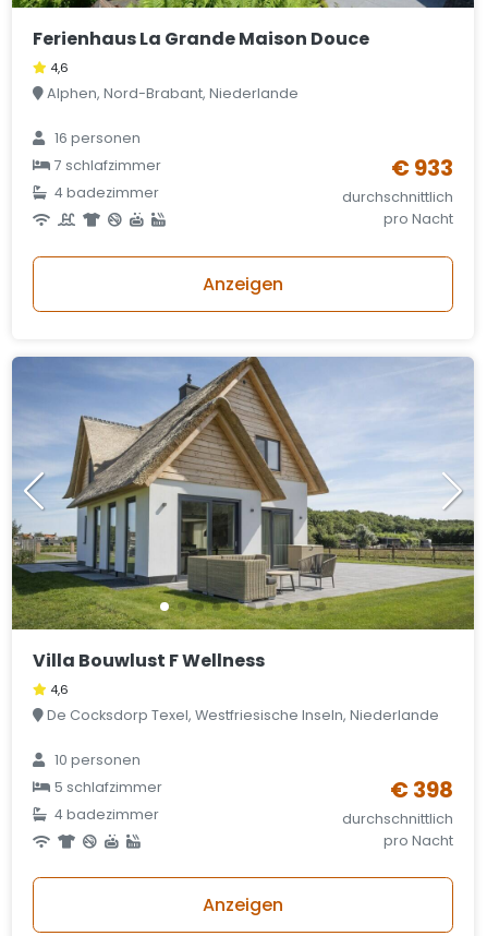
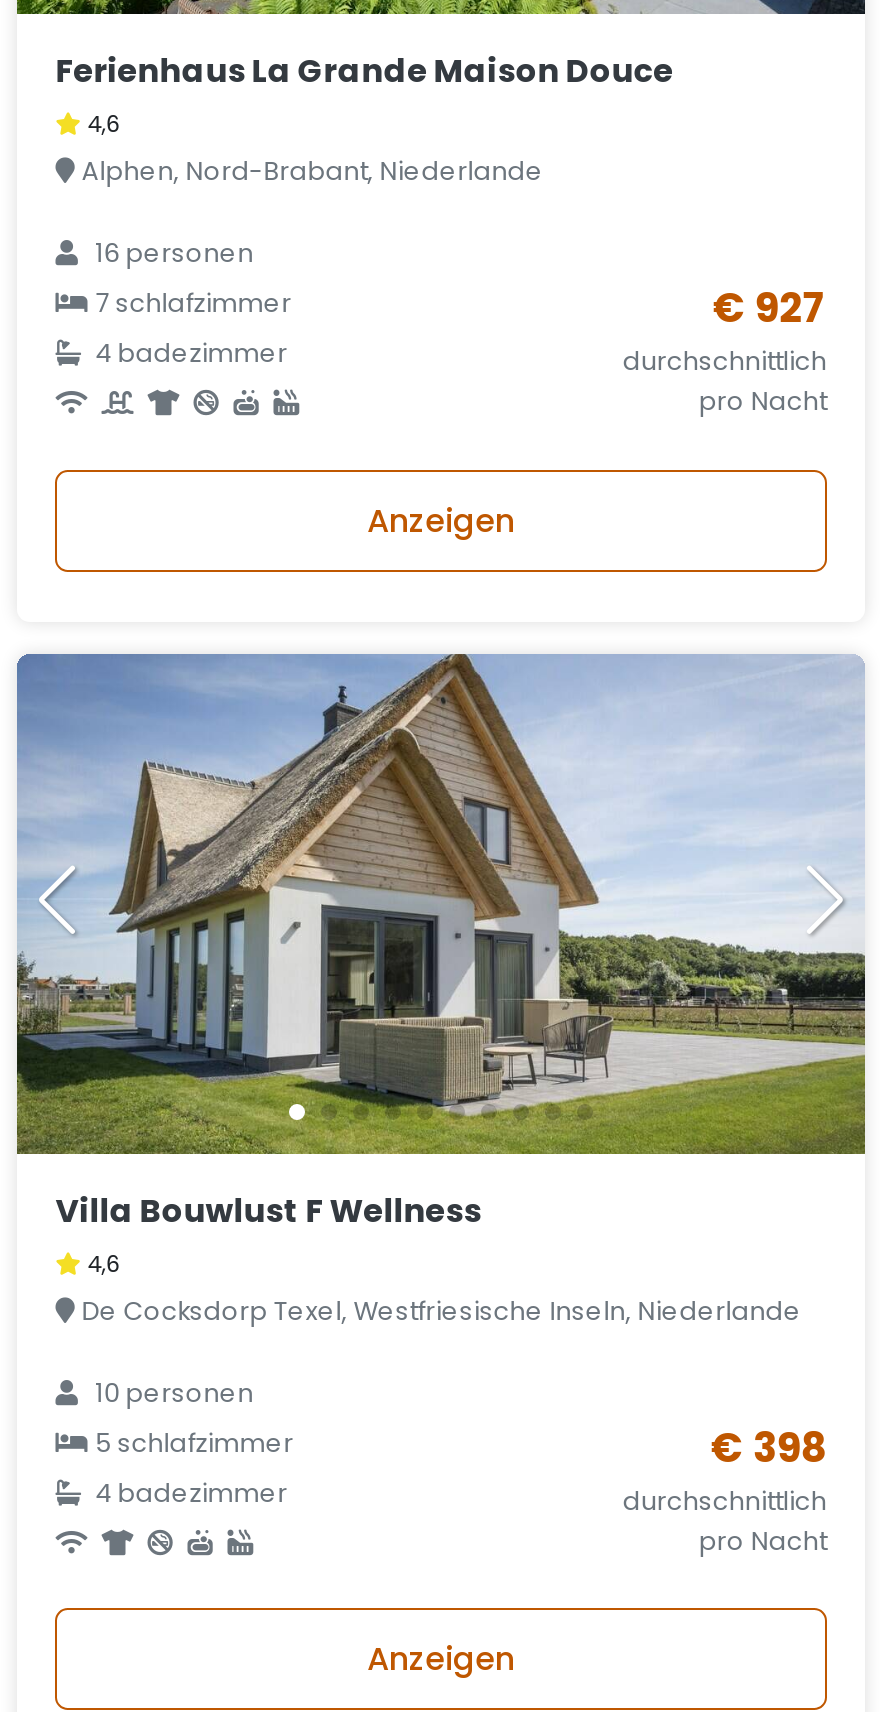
- € 933
+ € 927
